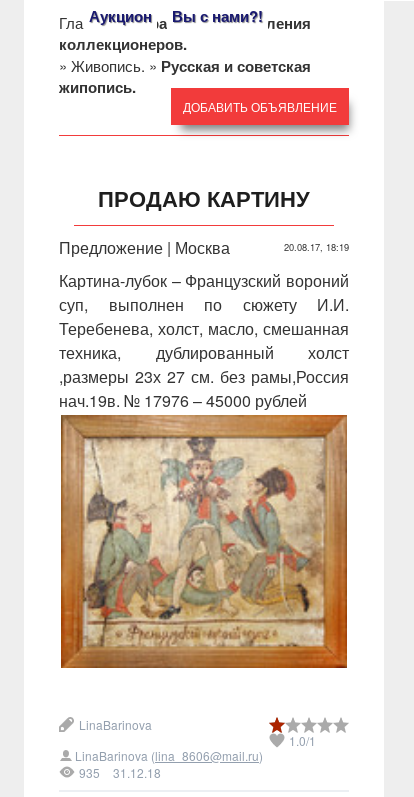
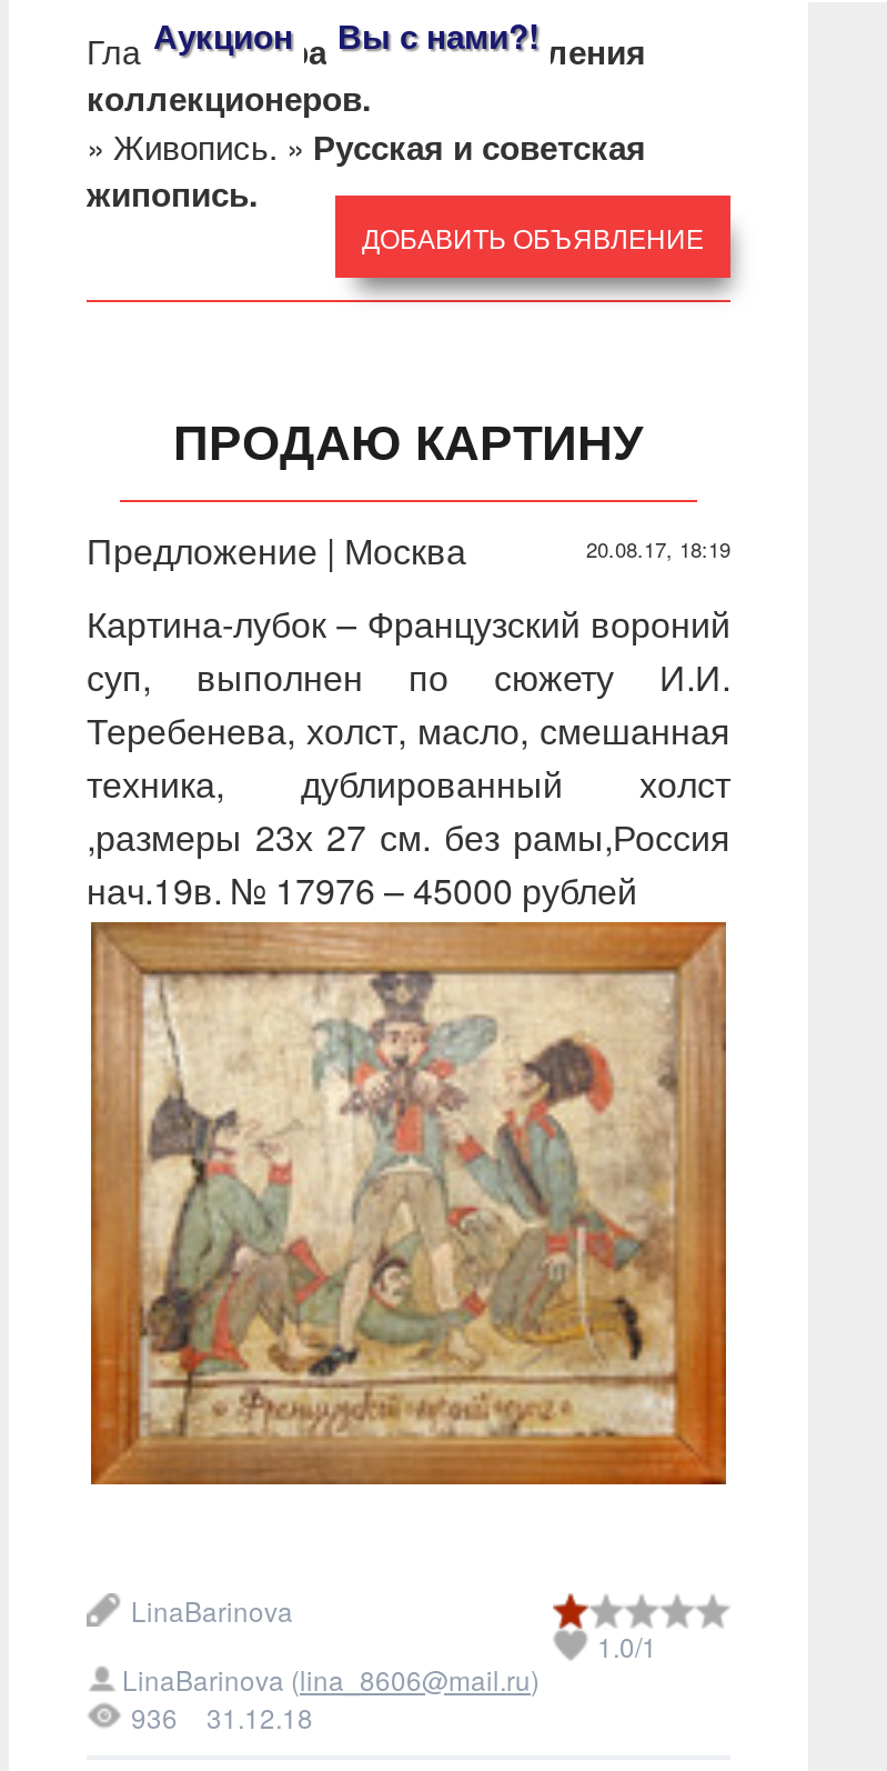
- 935 31.12.18
+ 936 31.12.18
